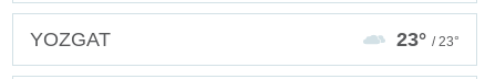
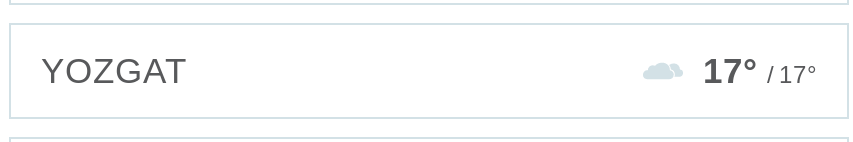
- 23° / 23°
+ 17° / 17°
